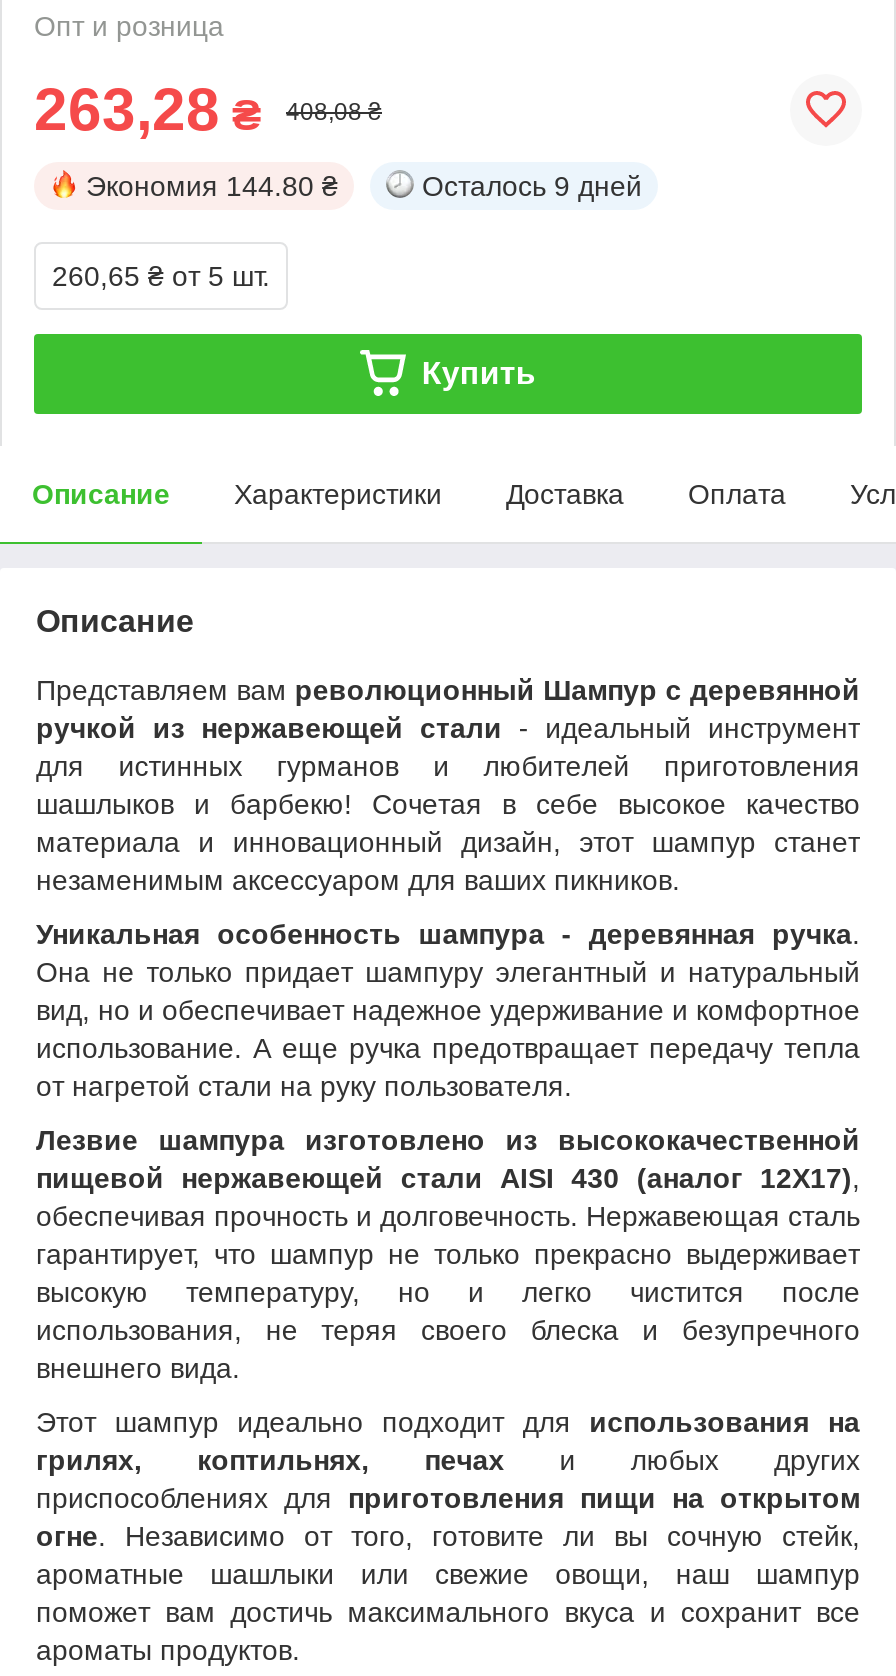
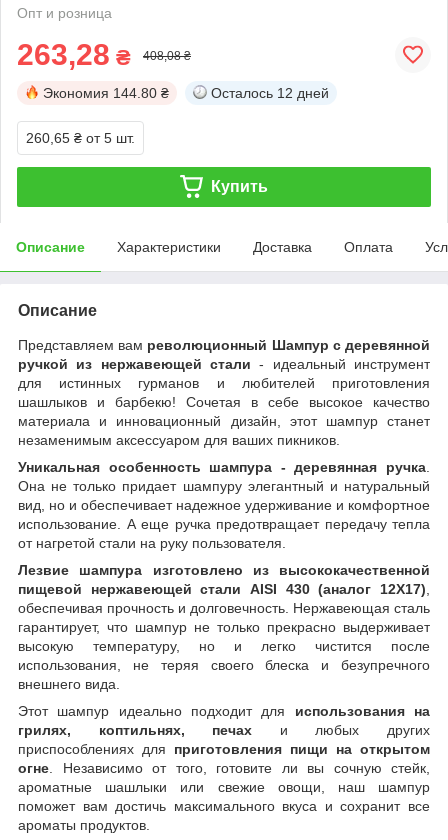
- Осталось 9 дней
+ Осталось 12 дней
